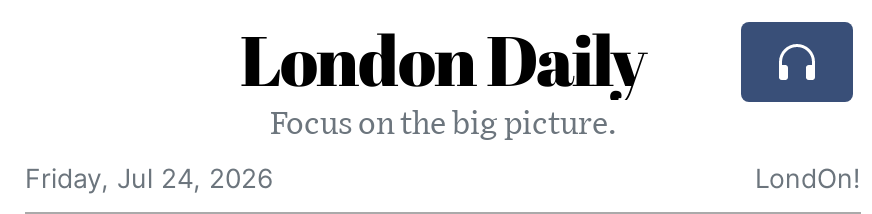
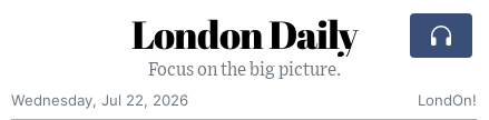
- Friday, Jul 24, 2026
+ Wednesday, Jul 22, 2026
